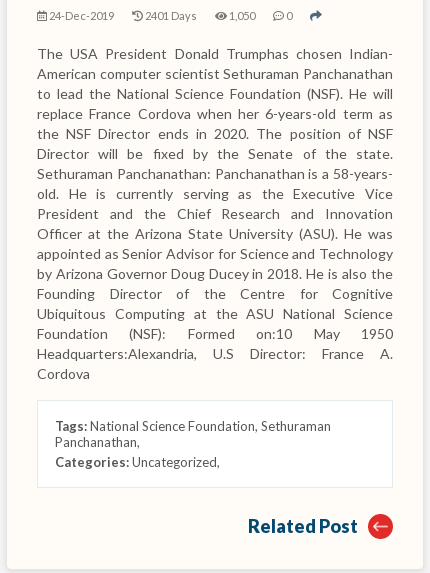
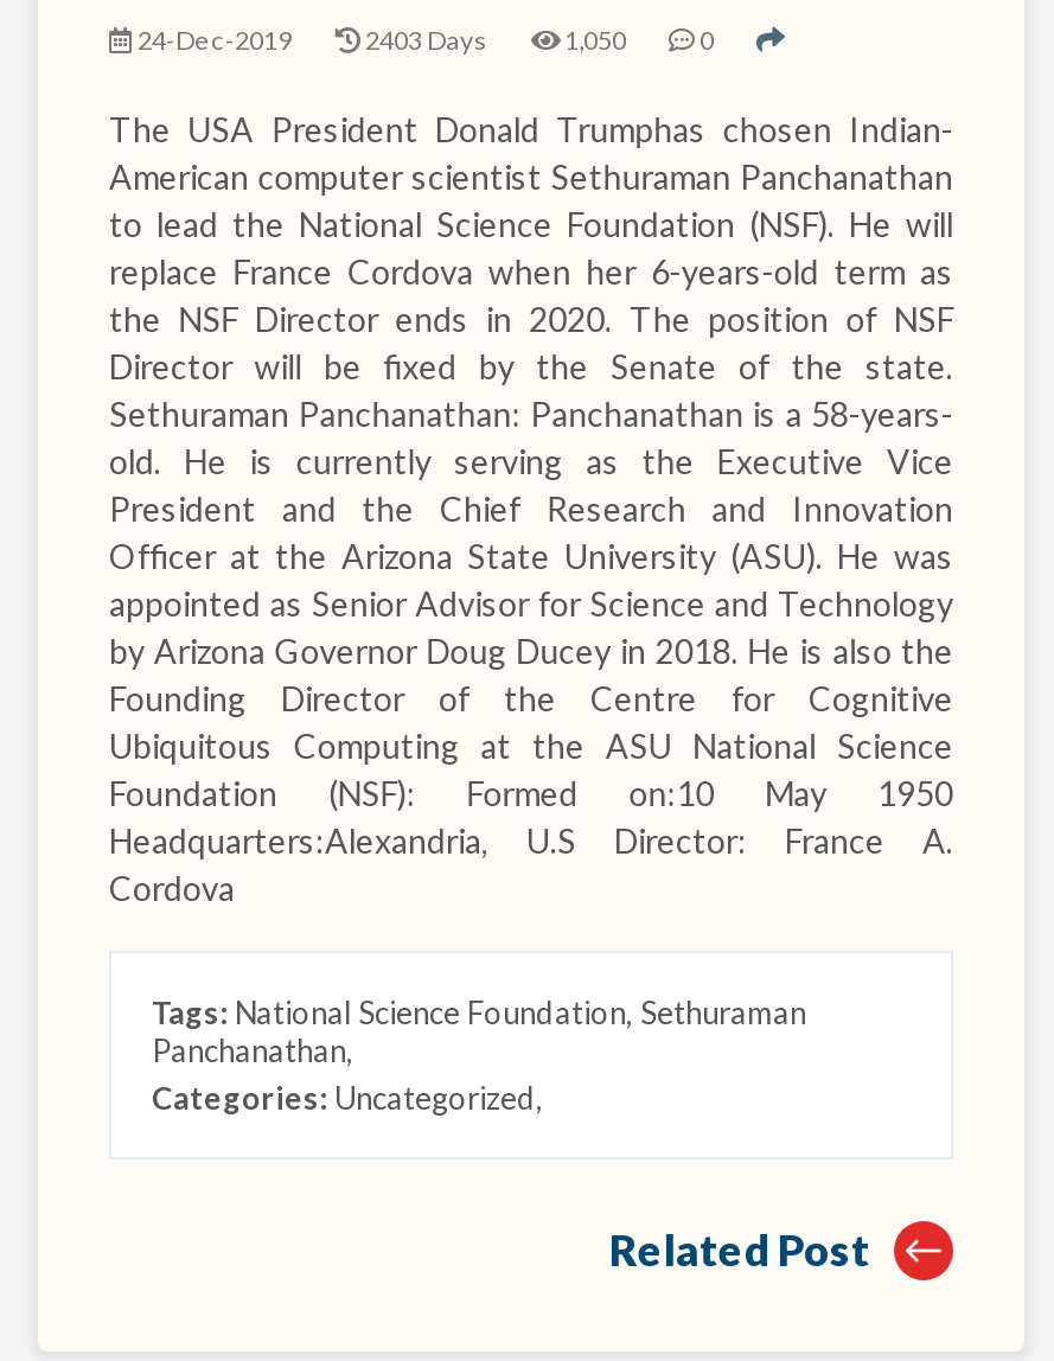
- 2401 Days
+ 2403 Days
